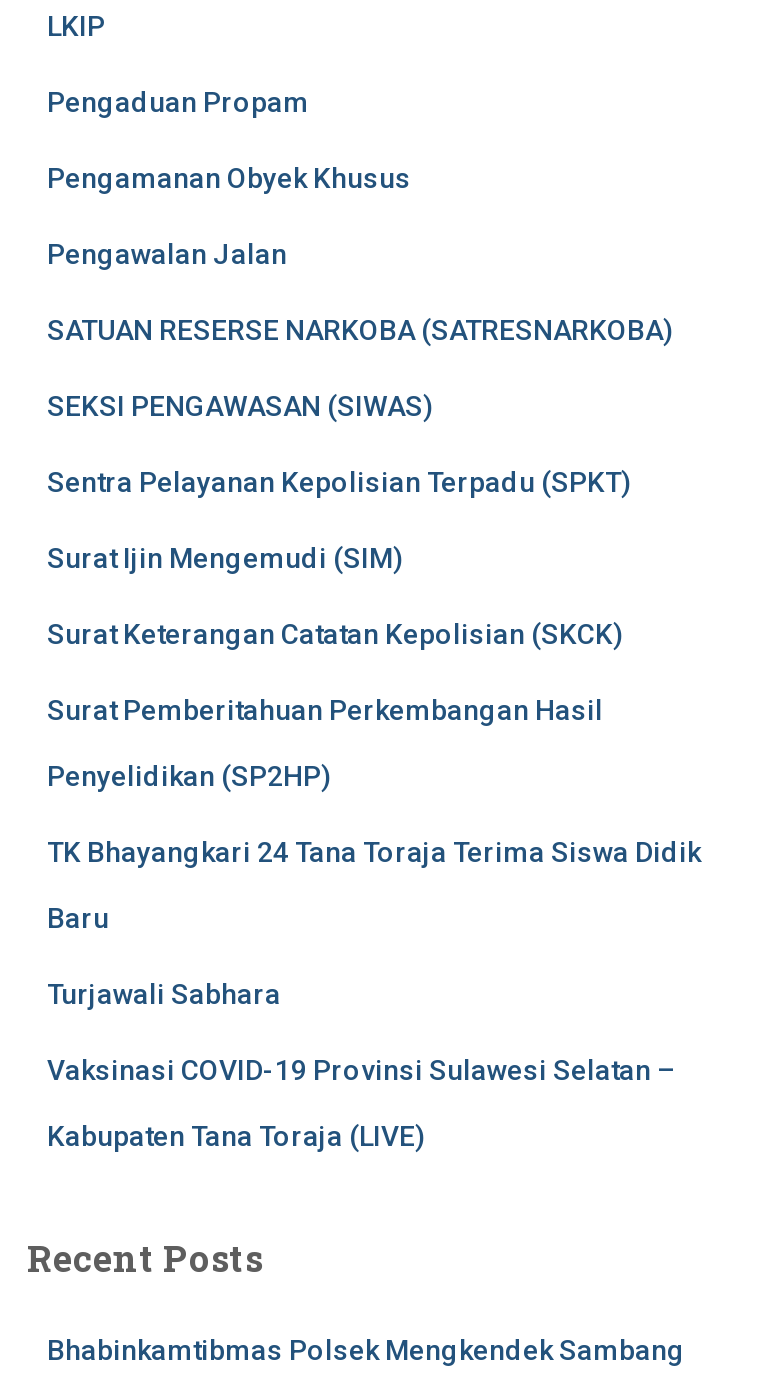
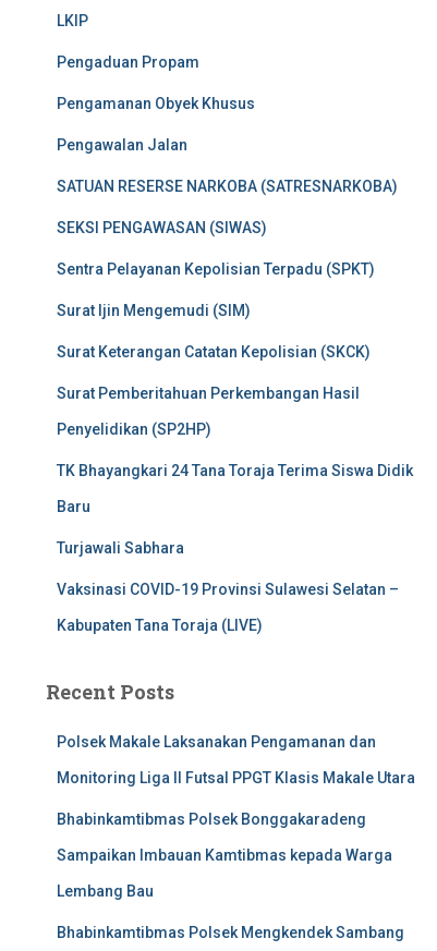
+ Polsek Makale Laksanakan Pengamanan dan
+ Monitoring Liga II Futsal PPGT Klasis Makale Utara
+ Bhabinkamtibmas Polsek Bonggakaradeng
+ Sampaikan Imbauan Kamtibmas kepada Warga
+ Lembang Bau
